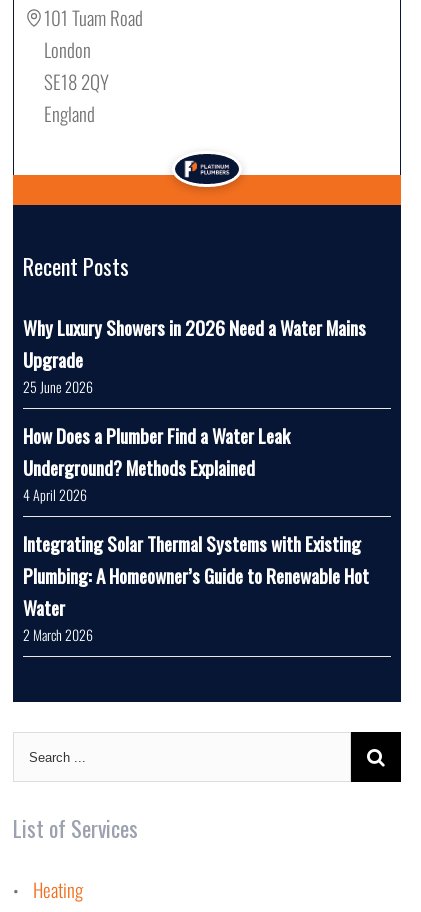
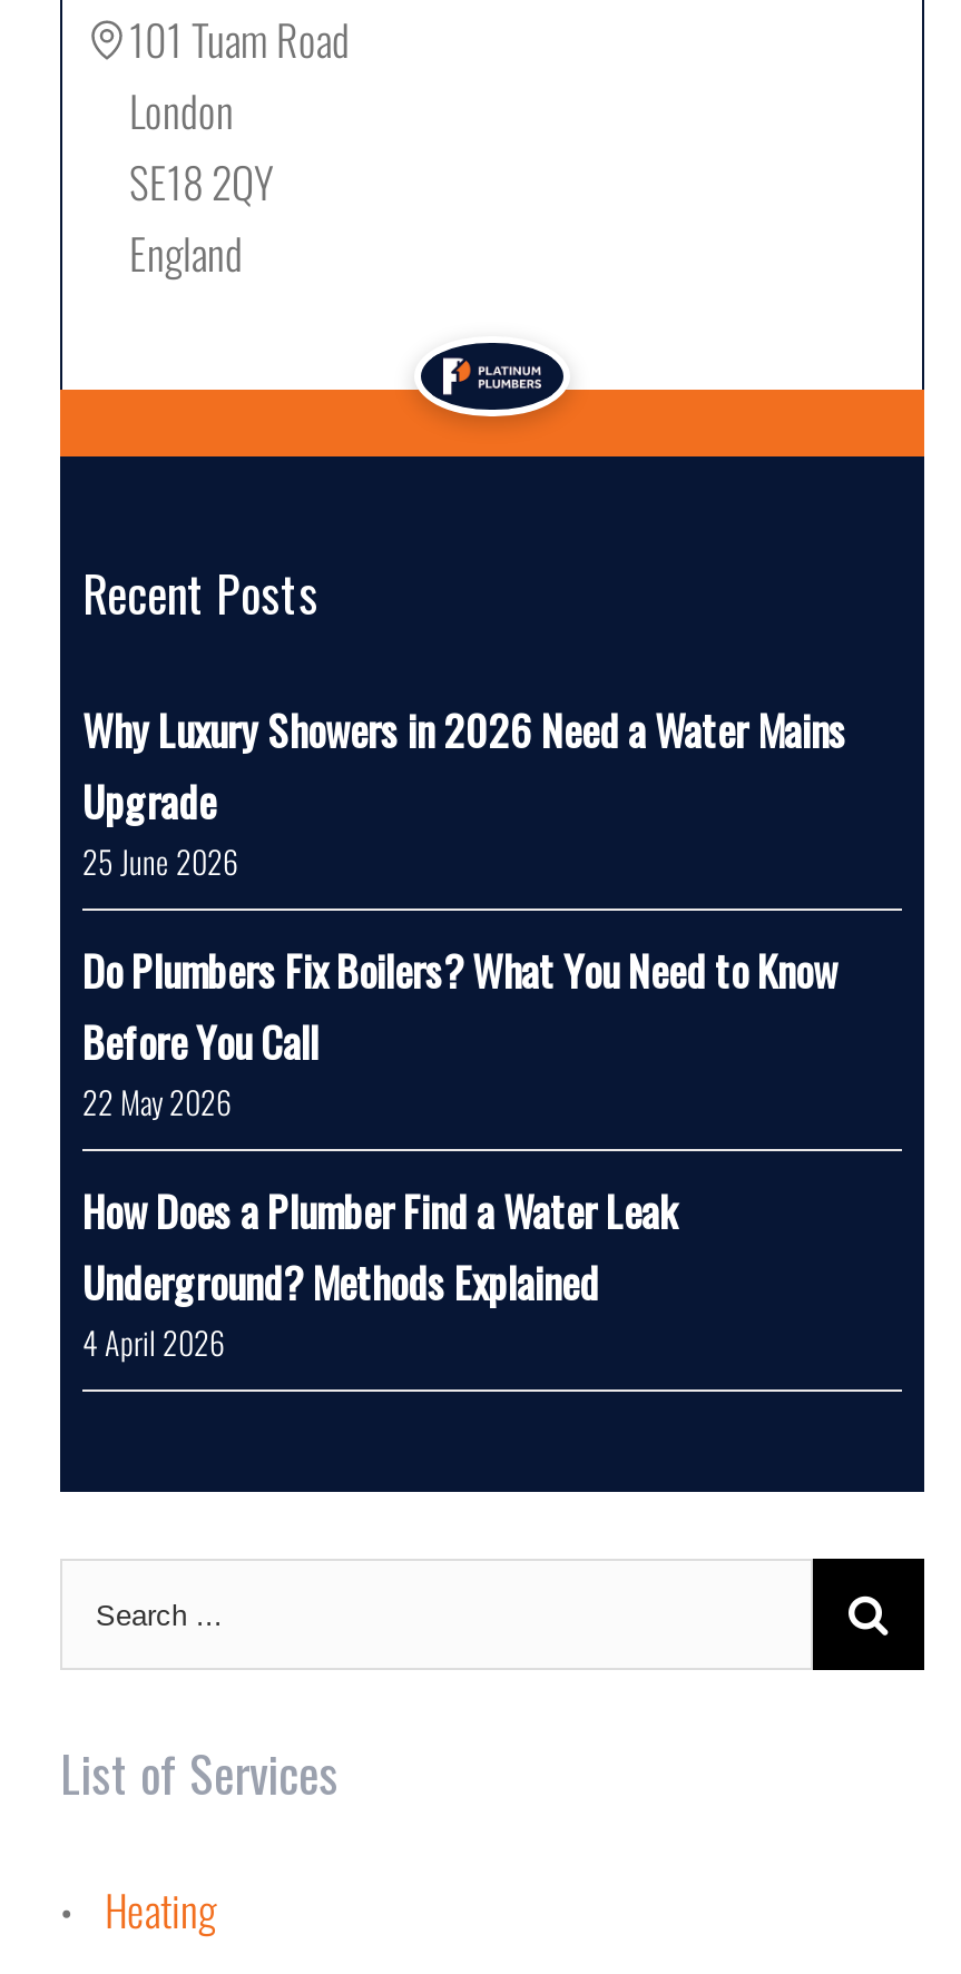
+ Do Plumbers Fix Boilers? What You Need to Know
+ Before You Call
+ 22 May 2026

moved down: How Does a Plumber Find a Water Leak | Underground? Methods Explained | 4 April 2026

- Integrating Solar Thermal Systems with Existing
- Plumbing: A Homeowner’s Guide to Renewable Hot
- Water
- 2 March 2026
